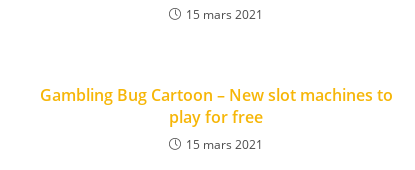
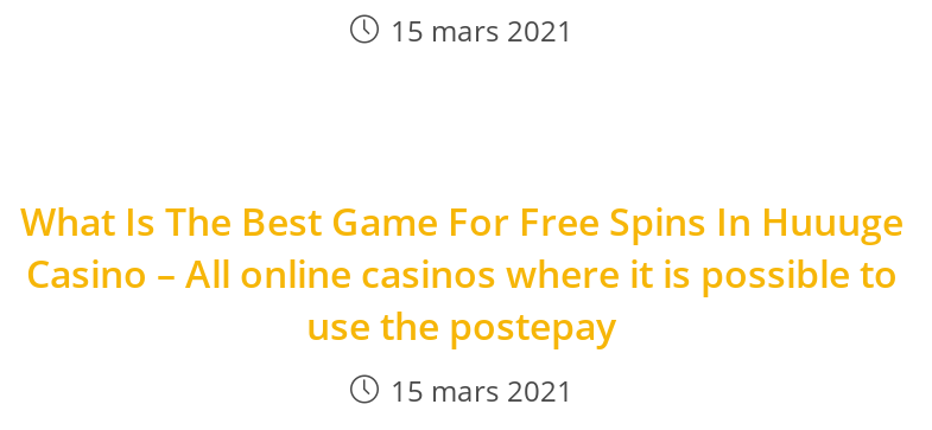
- Gambling Bug Cartoon – New slot machines to
- play for free
+ What Is The Best Game For Free Spins In Huuuge
+ Casino – All online casinos where it is possible to
+ use the postepay
